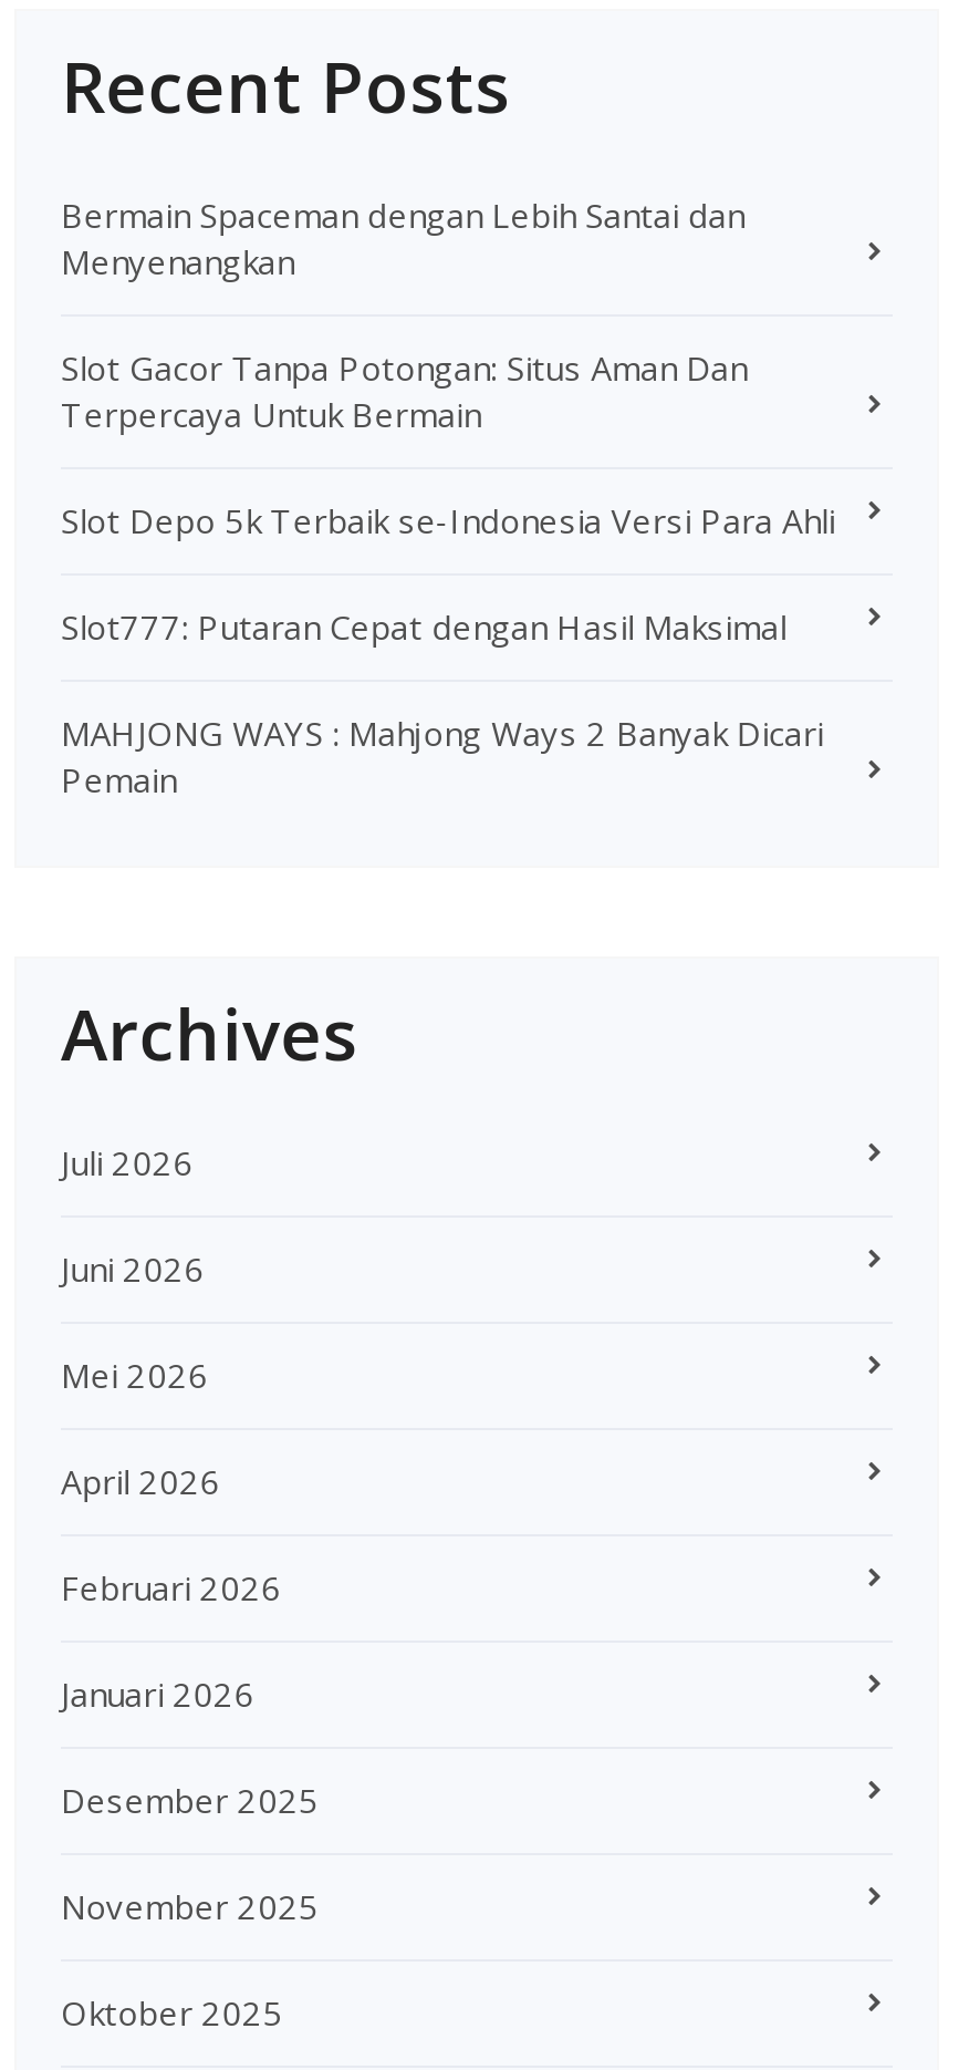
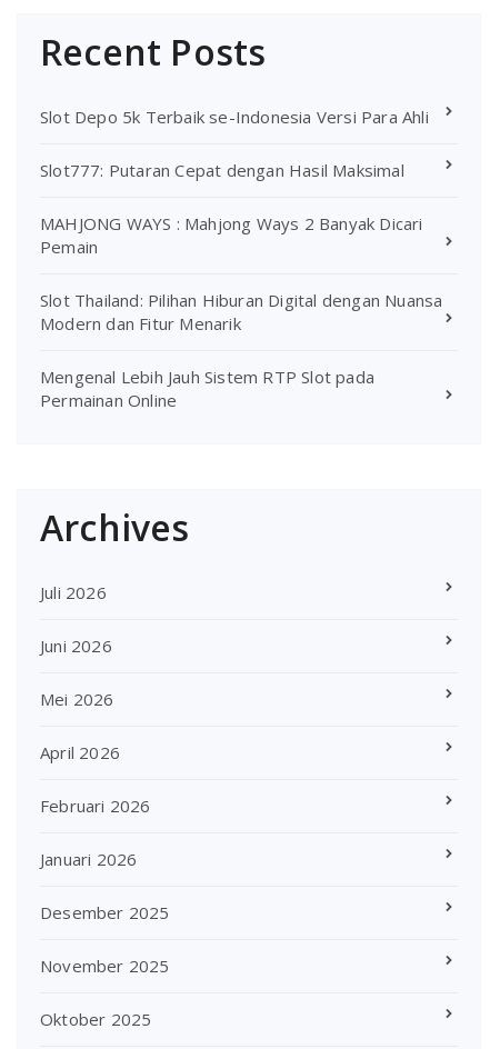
- Bermain Spaceman dengan Lebih Santai dan
- Menyenangkan
- Slot Gacor Tanpa Potongan: Situs Aman Dan
- Terpercaya Untuk Bermain

moved up: Slot Depo 5k Terbaik se-Indonesia Versi Para Ahli | Slot777: Putaran Cepat dengan Hasil Maksimal | MAHJONG WAYS : Mahjong Ways 2 Banyak Dicari | Pemain

+ Slot Thailand: Pilihan Hiburan Digital dengan Nuansa
+ Modern dan Fitur Menarik
+ Mengenal Lebih Jauh Sistem RTP Slot pada
+ Permainan Online
